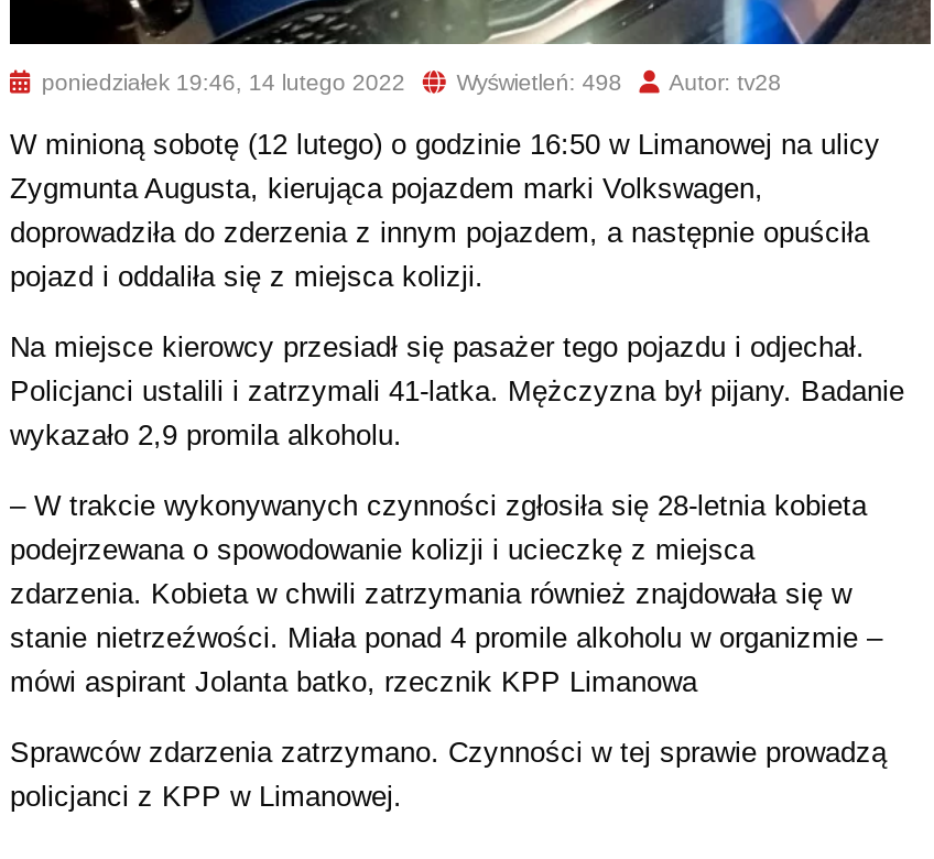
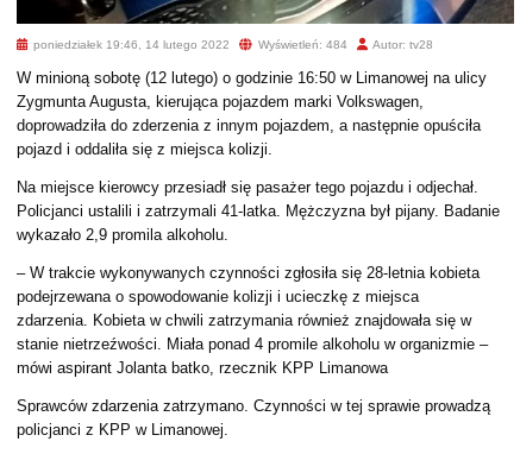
- poniedziałek 19:46, 14 lutego 2022 Wyświetleń: 498 Autor: tv28
+ poniedziałek 19:46, 14 lutego 2022 Wyświetleń: 484 Autor: tv28
